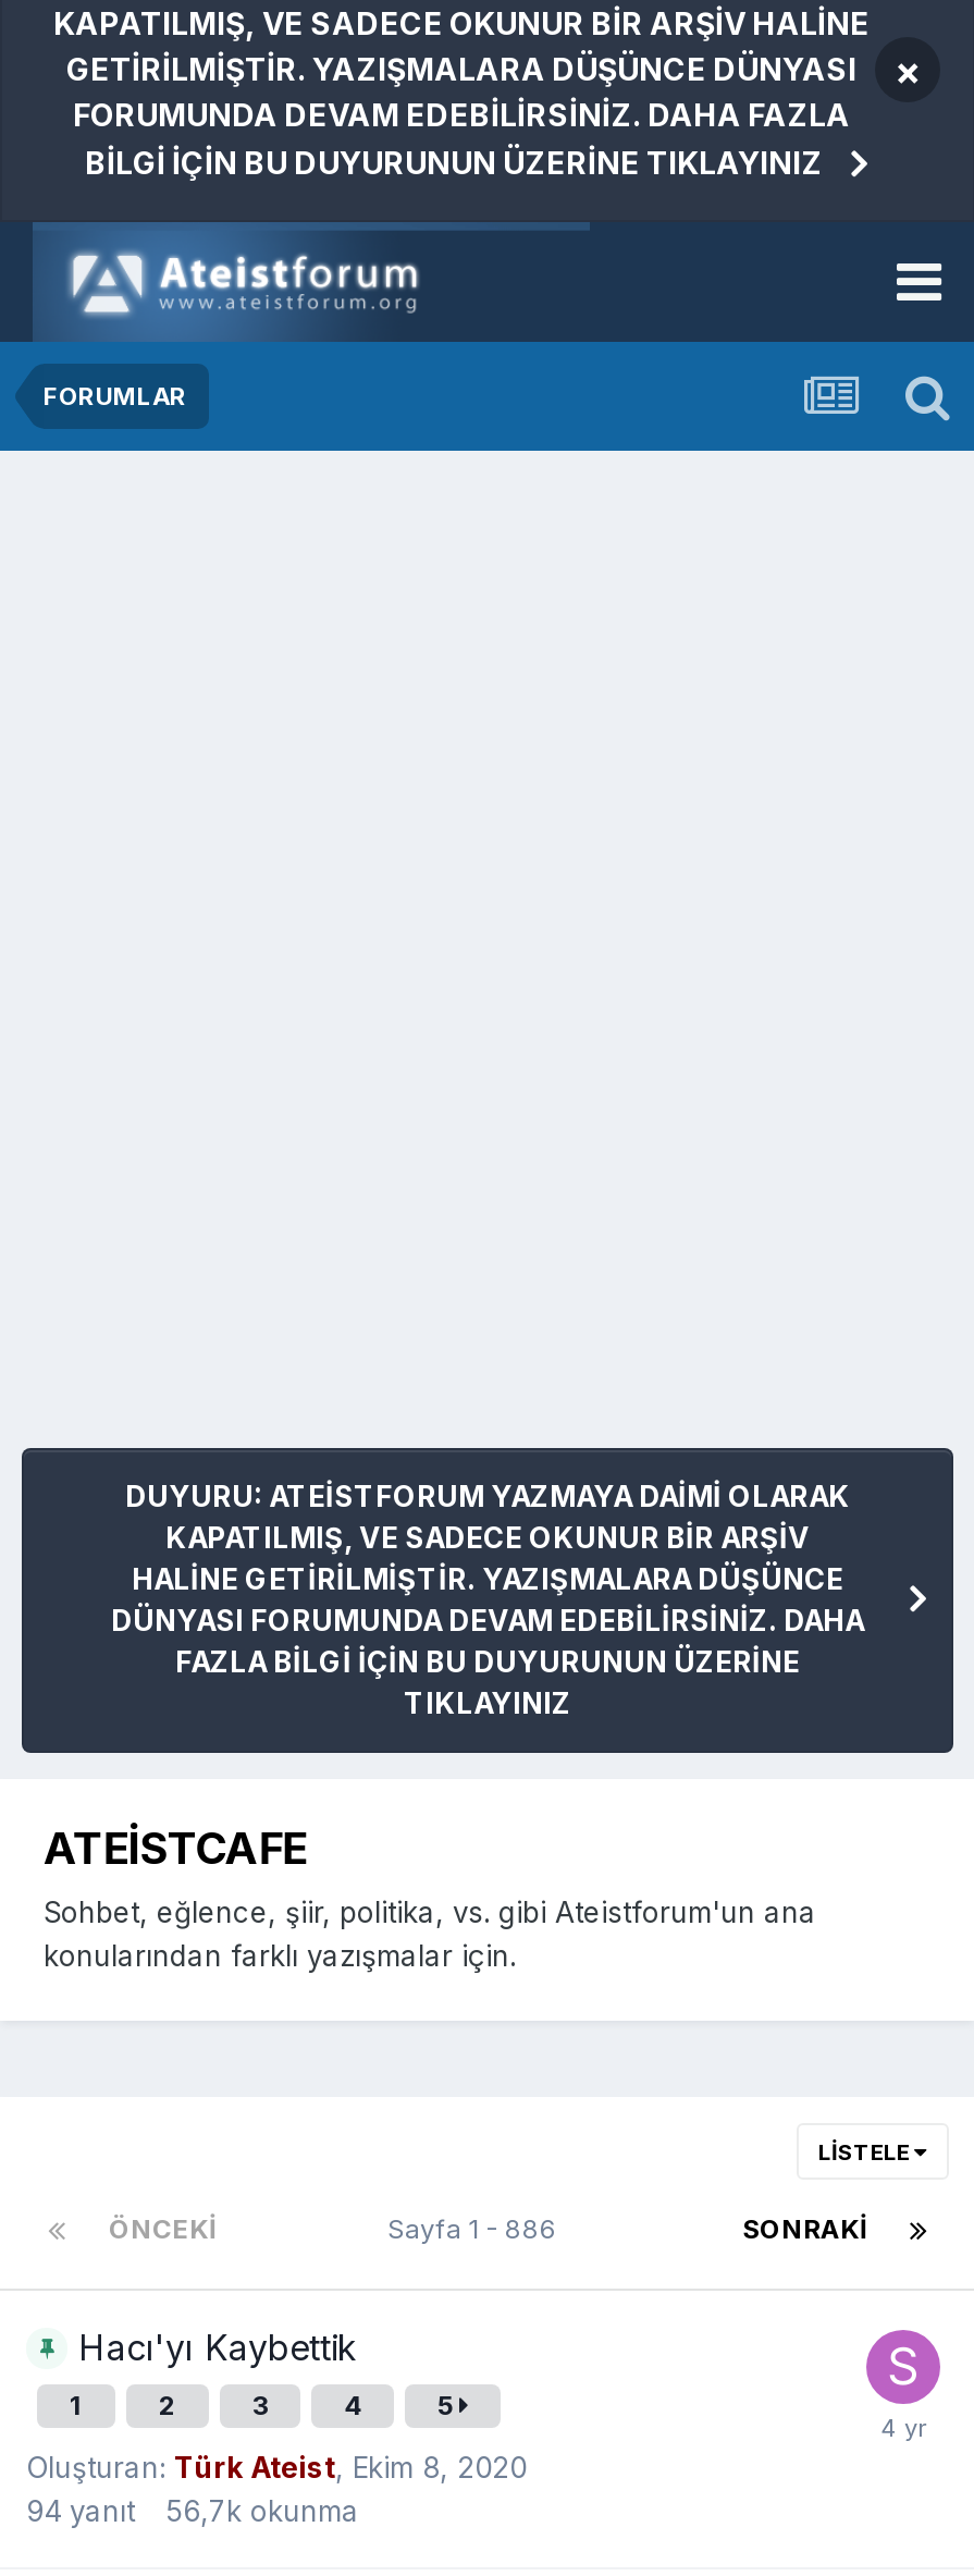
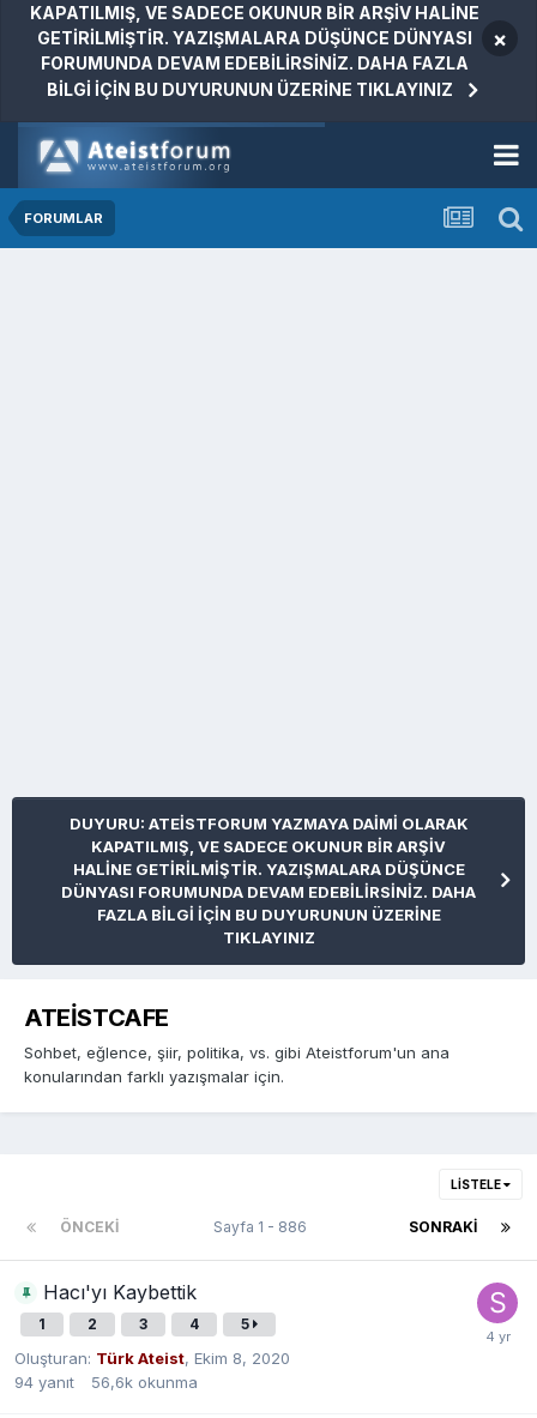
- 94 yanıt 56,7k okunma
+ 94 yanıt 56,6k okunma
